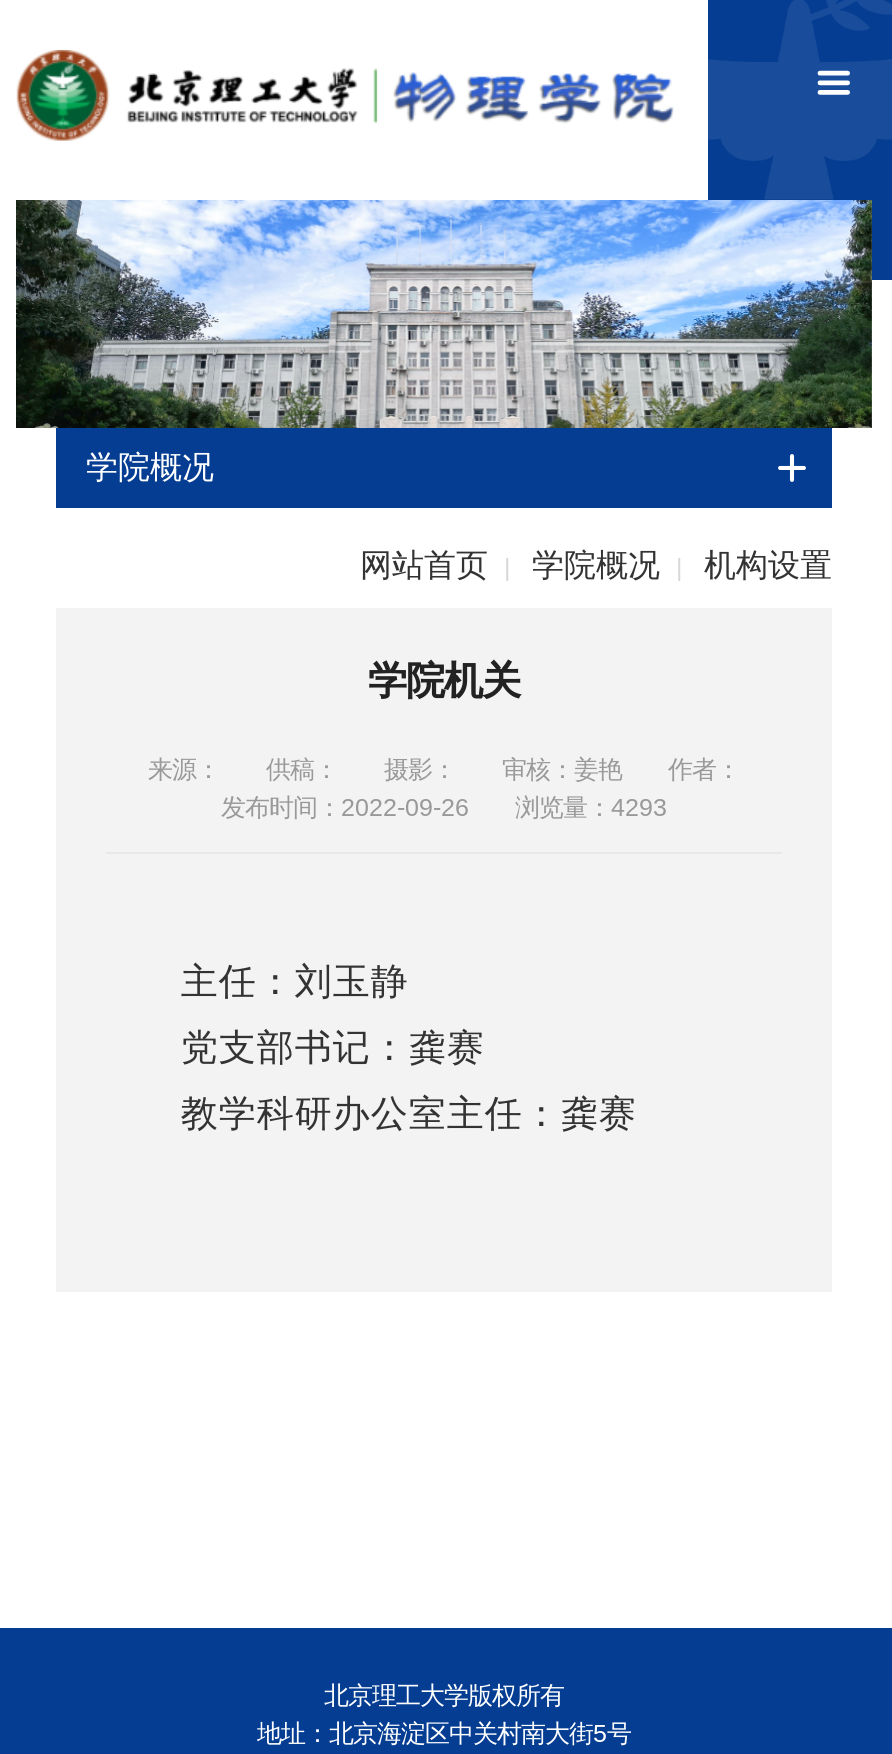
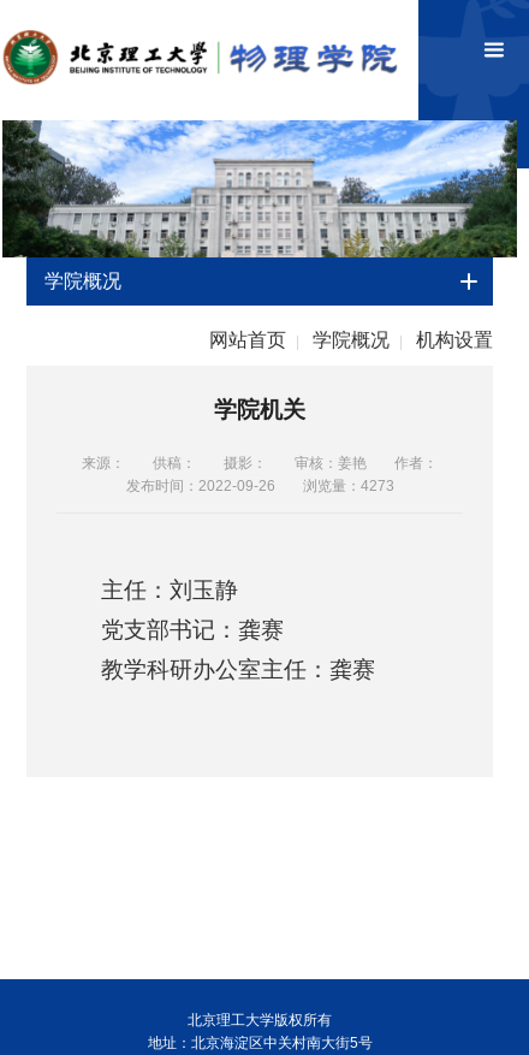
- 发布时间：2022-09-26 浏览量：4293
+ 发布时间：2022-09-26 浏览量：4273
